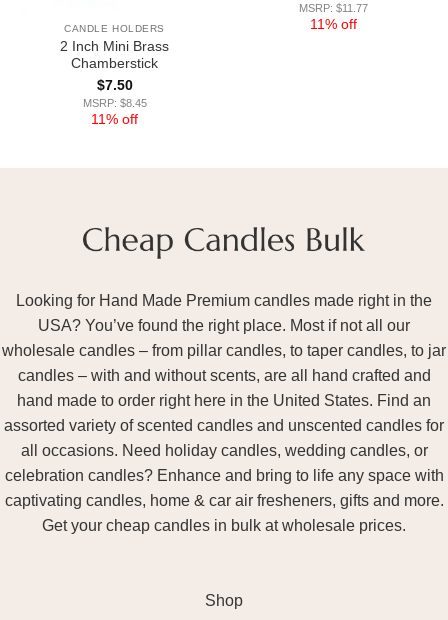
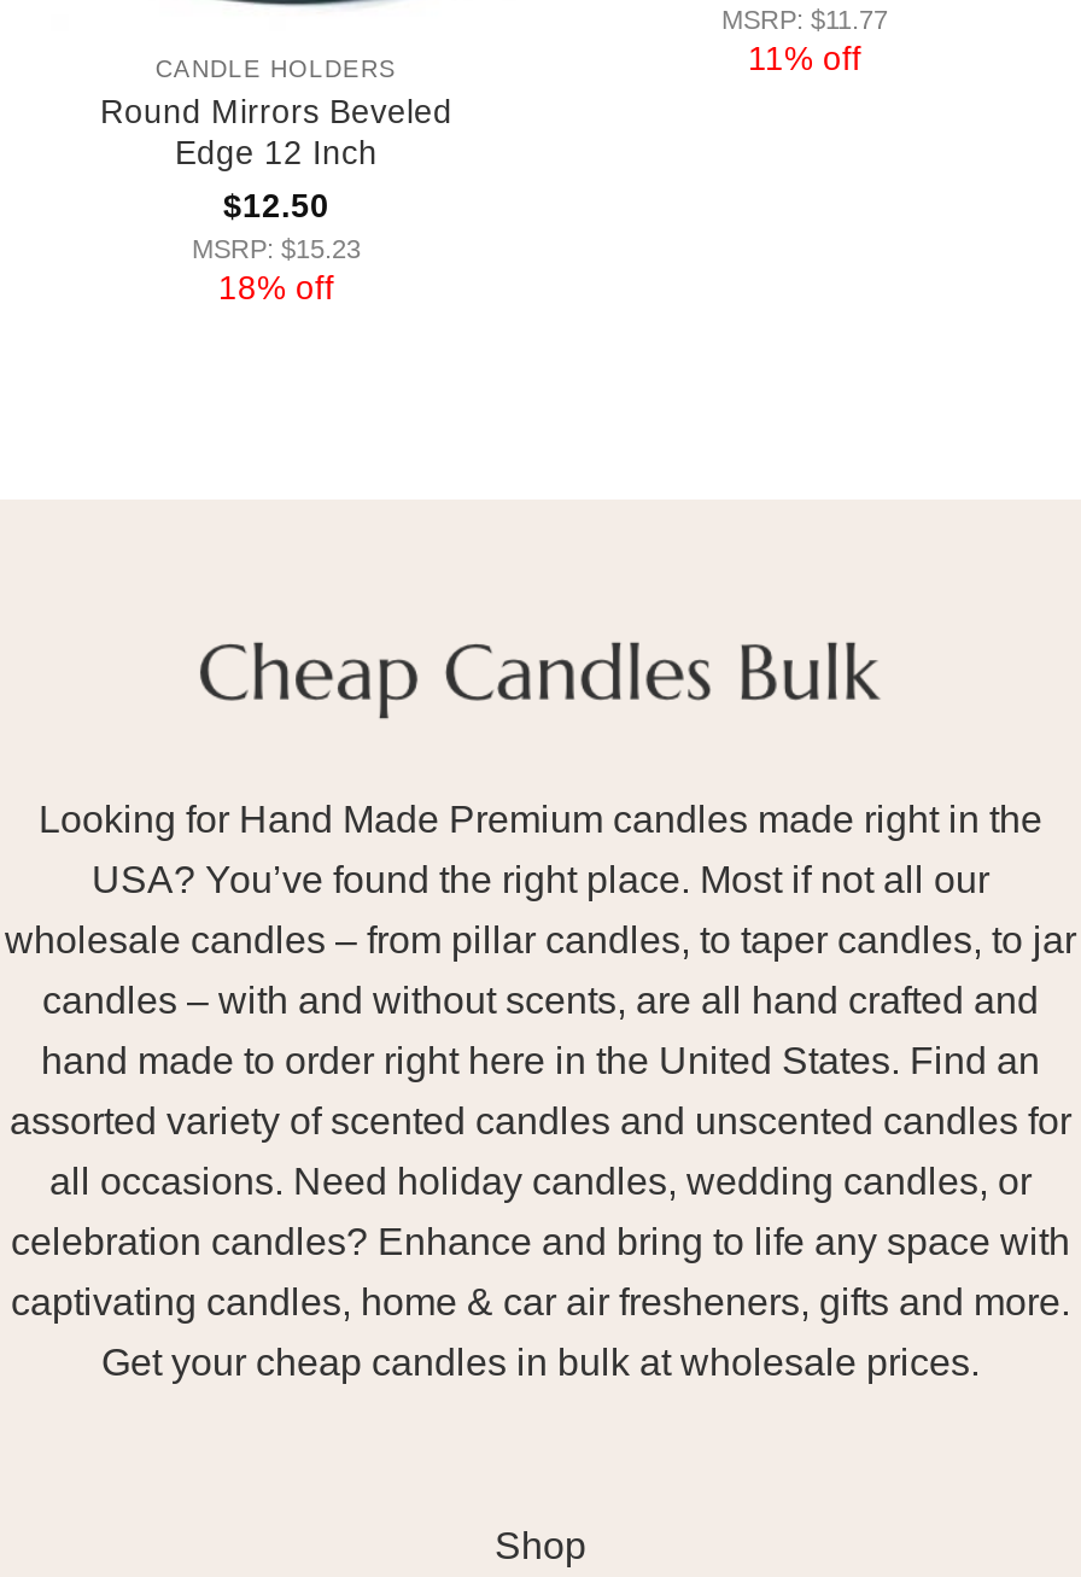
- 2 Inch Mini Brass
- Chamberstick
- $7.50
- MSRP: $8.45
- 11% off
+ Round Mirrors Beveled
+ Edge 12 Inch
+ $12.50
+ MSRP: $15.23
+ 18% off
